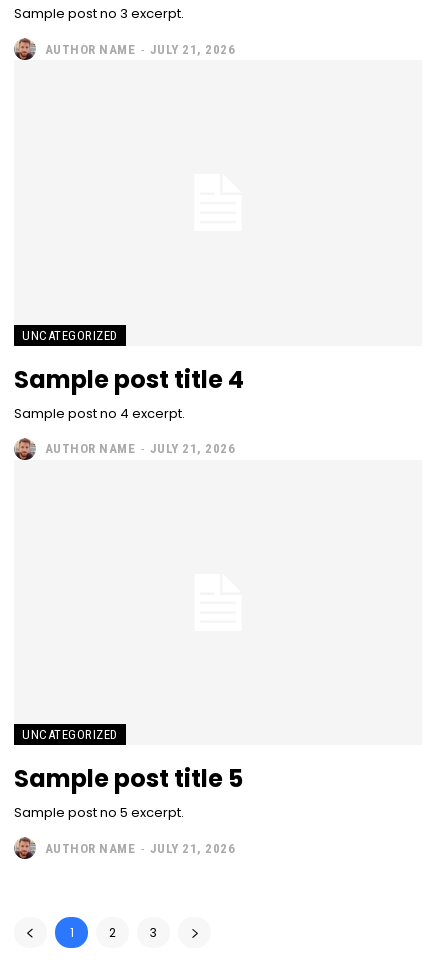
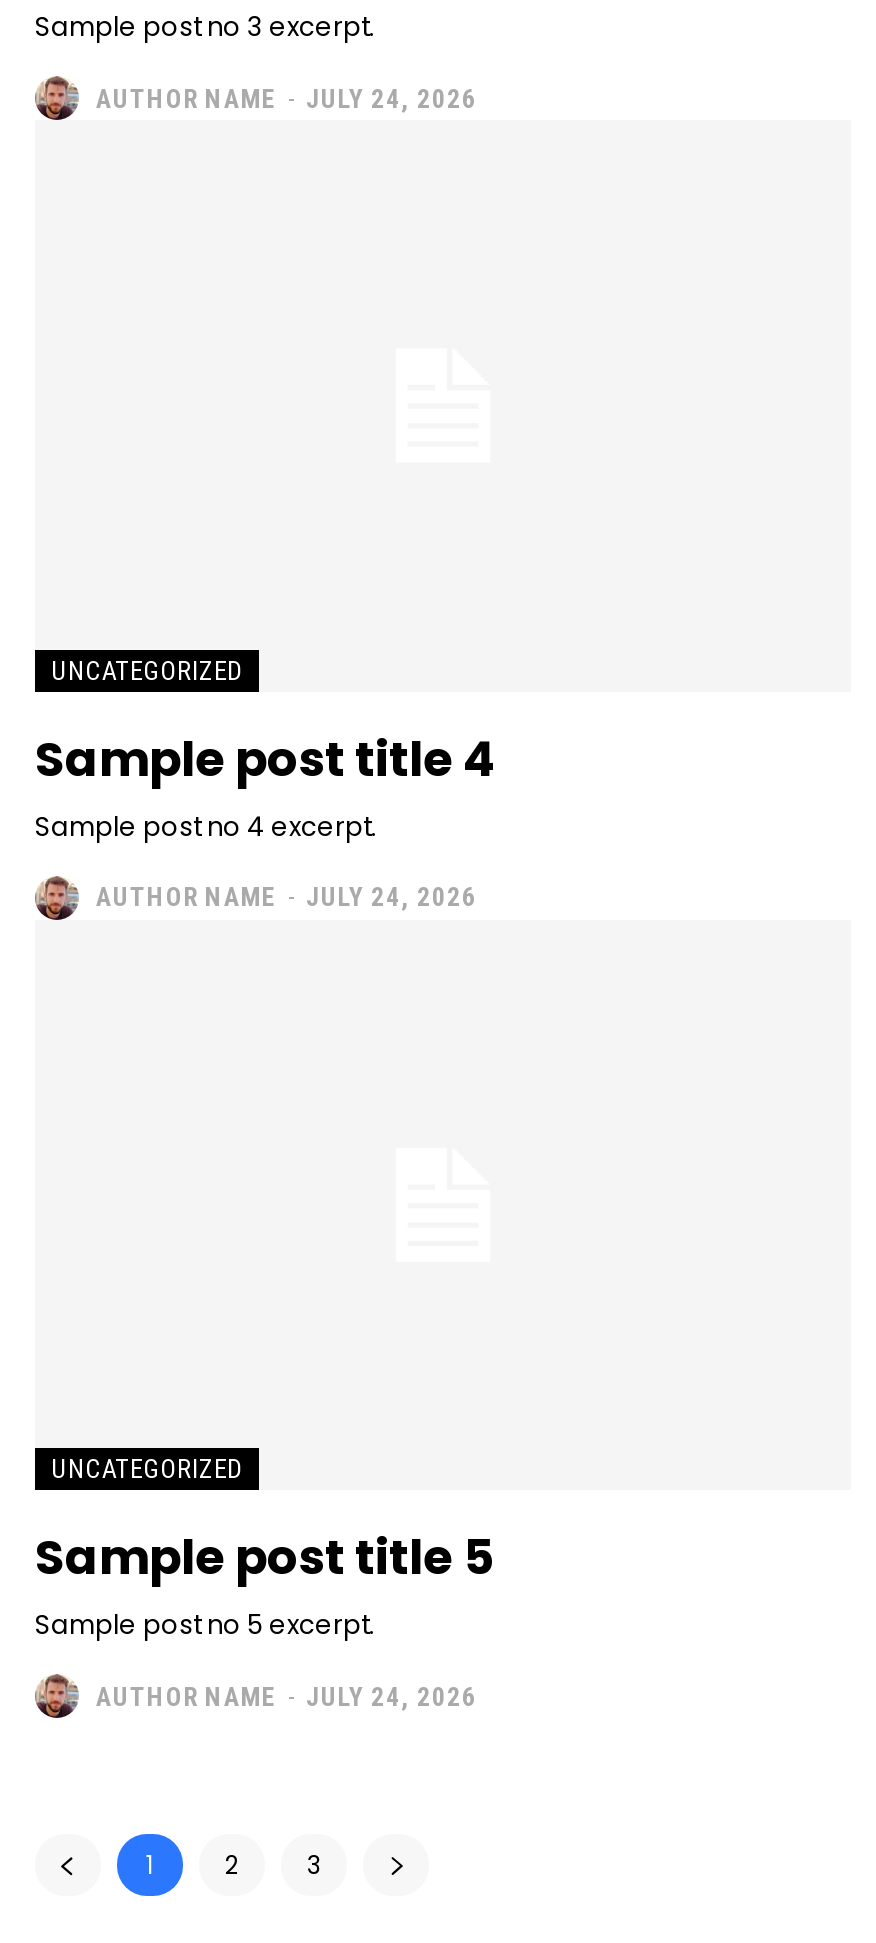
- AUTHOR NAME - JULY 21, 2026
+ AUTHOR NAME - JULY 24, 2026

- AUTHOR NAME - JULY 21, 2026
+ AUTHOR NAME - JULY 24, 2026

- AUTHOR NAME - JULY 21, 2026
+ AUTHOR NAME - JULY 24, 2026
